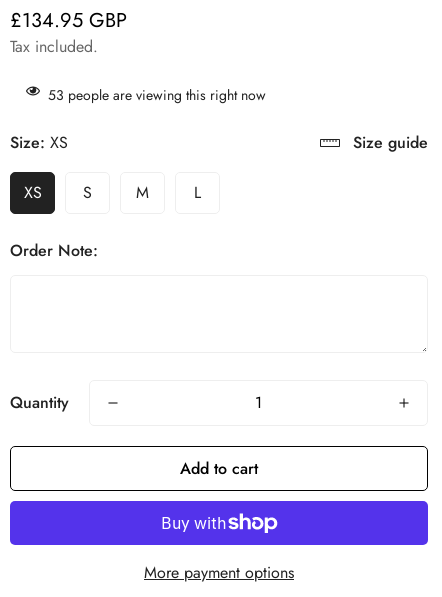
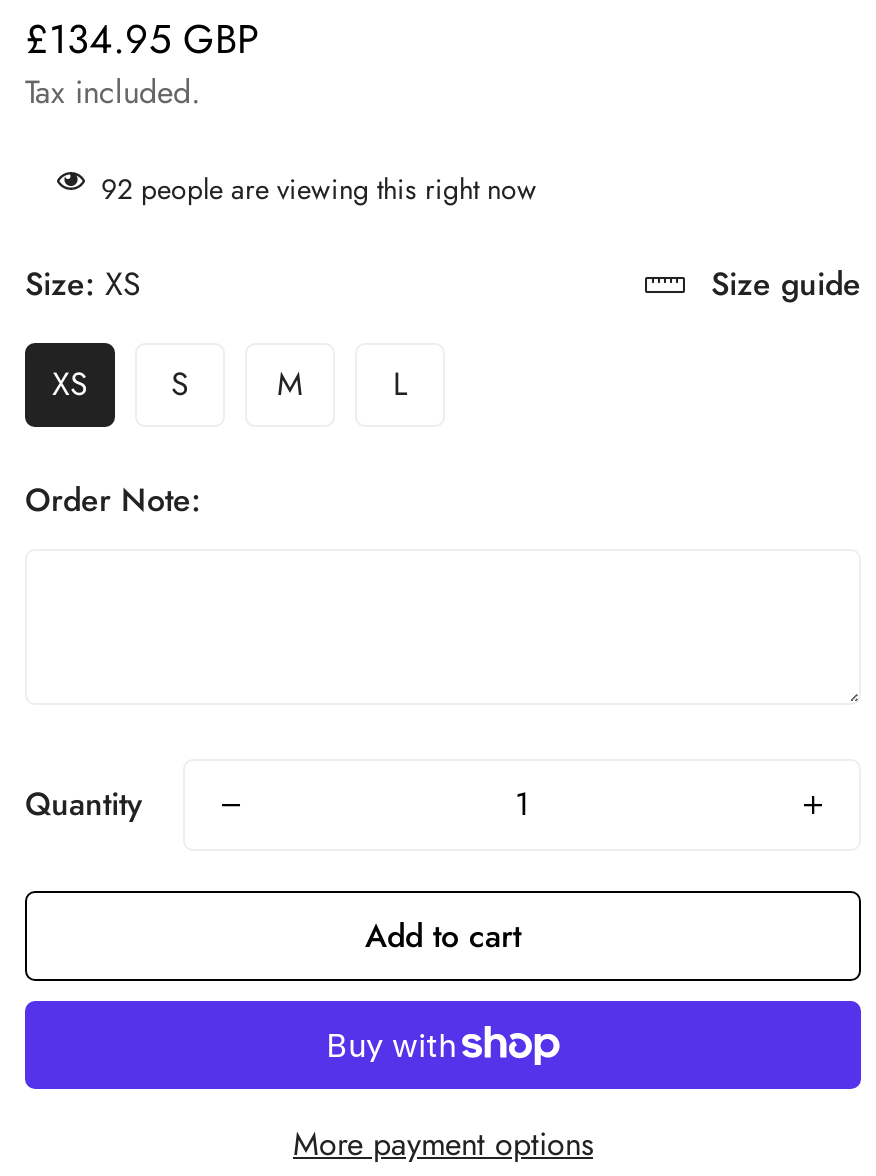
- 53 people are viewing this right now
+ 92 people are viewing this right now
